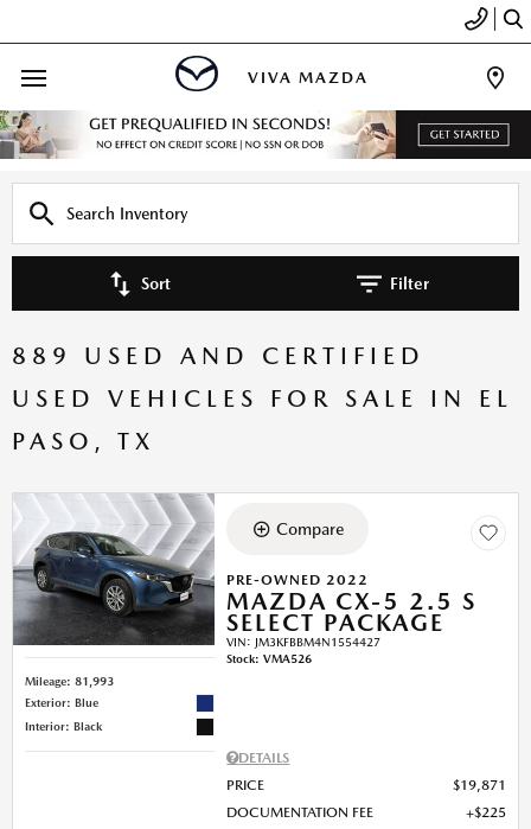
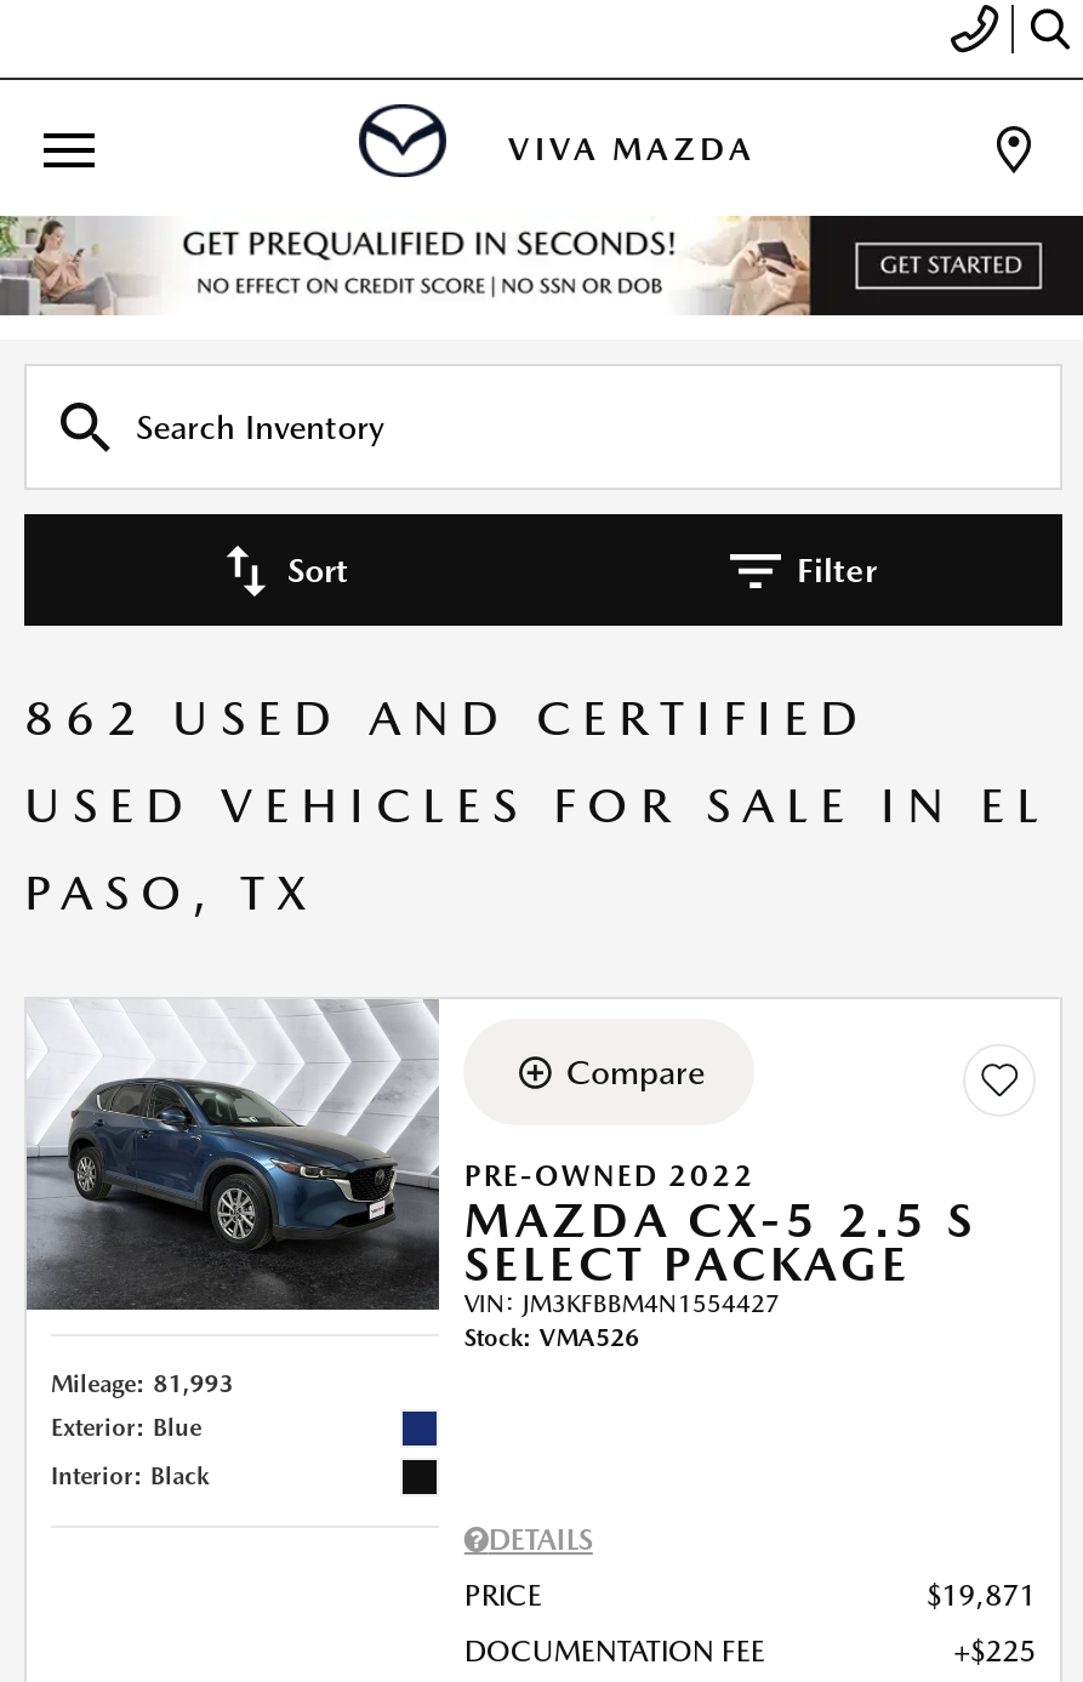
- 889 USED AND CERTIFIED
+ 862 USED AND CERTIFIED
